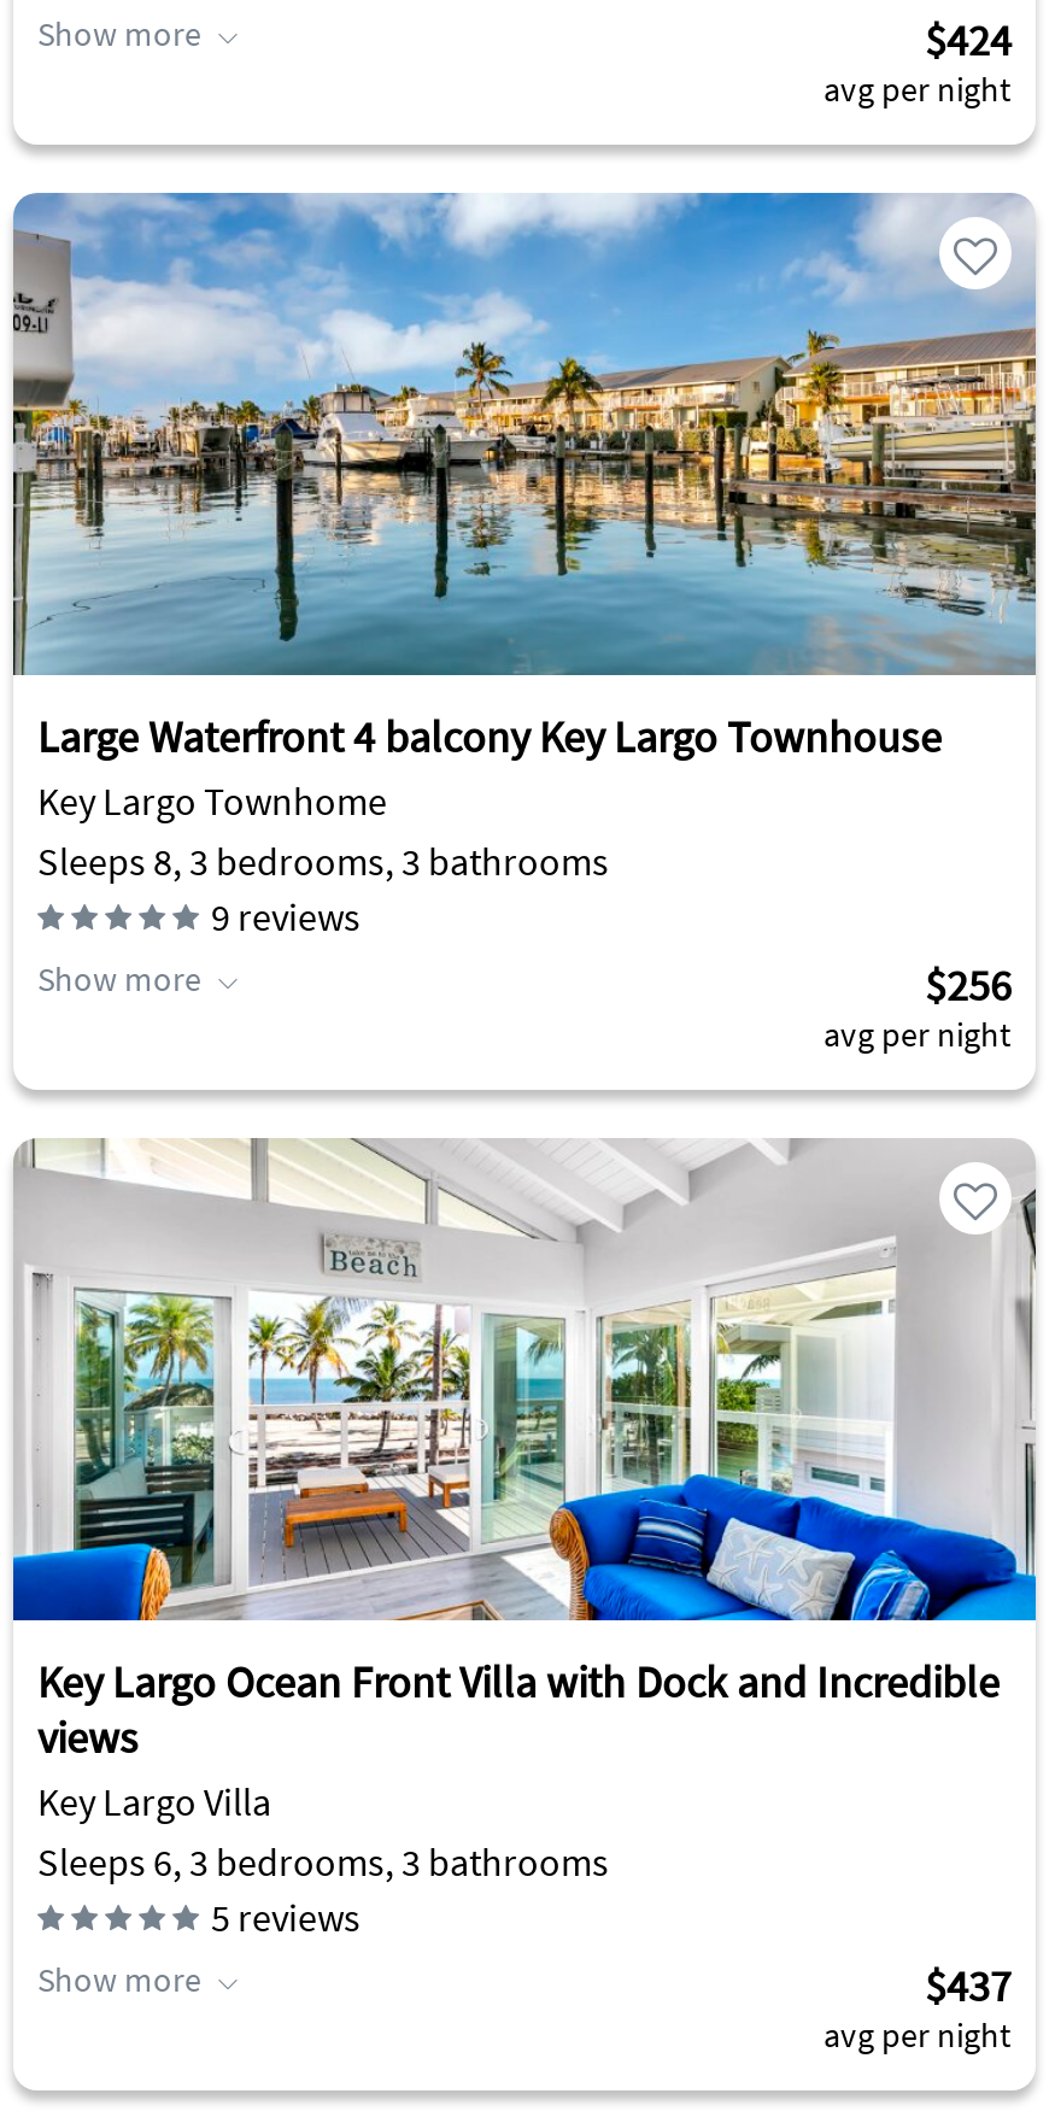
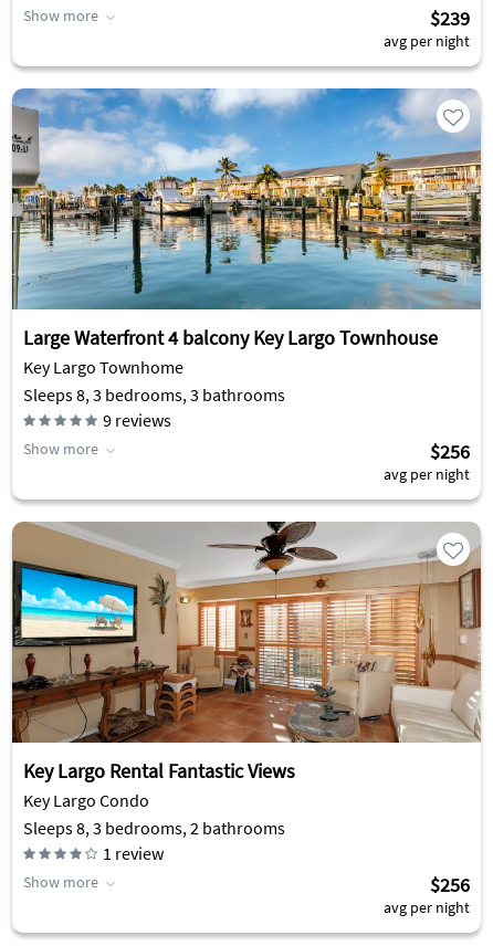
- $424
+ $239

- [image]
- Key Largo Ocean Front Villa with Dock and Incredible
- views
- Key Largo Villa
- Sleeps 6, 3 bedrooms, 3 bathrooms
- 5 reviews
+ [image]
+ Key Largo Rental Fantastic Views
+ Key Largo Condo
+ Sleeps 8, 3 bedrooms, 2 bathrooms
+ 1 review

- $437
+ $256
